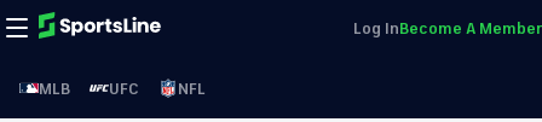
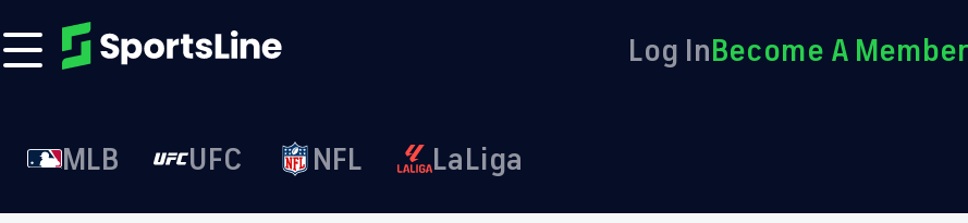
+ LaLiga
